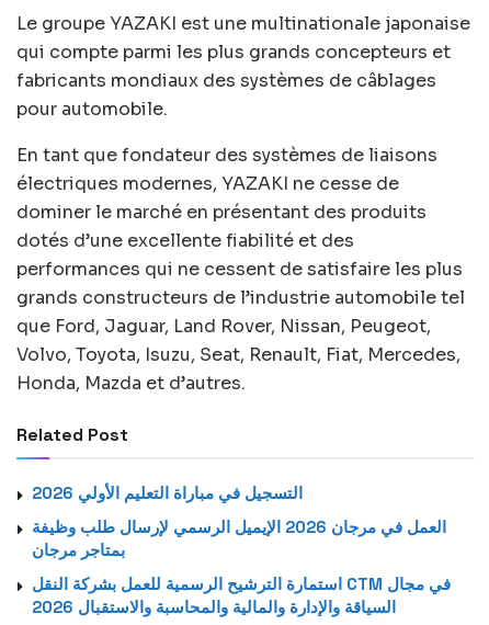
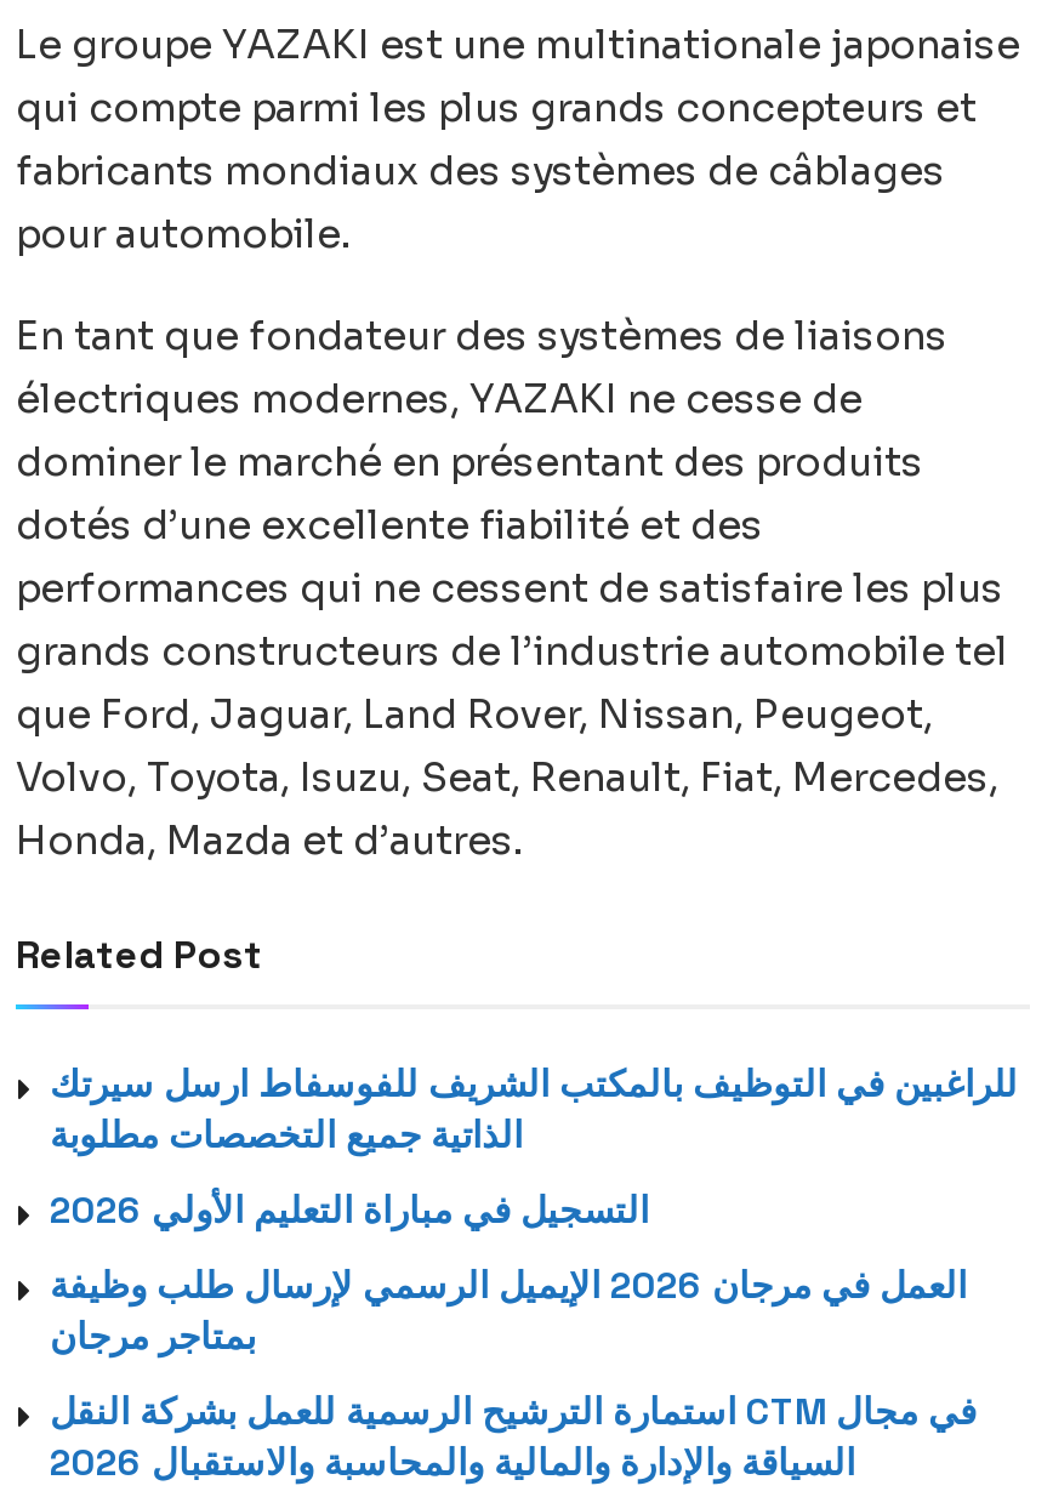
+ للراغبين في التوظيف بالمكتب الشريف للفوسفاط ارسل سيرتك
+ الذاتية جميع التخصصات مطلوبة
